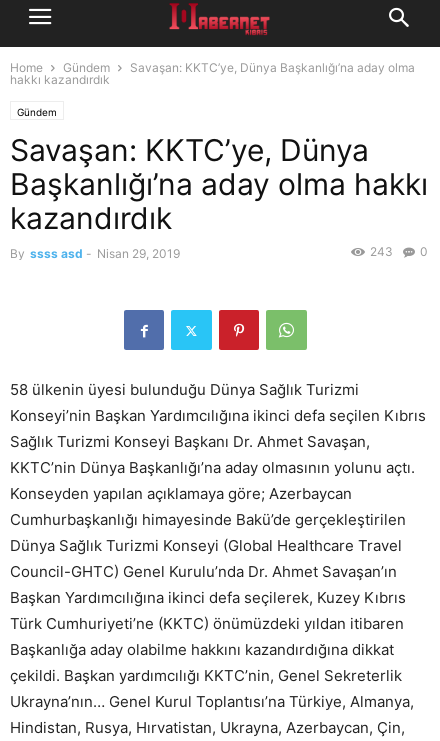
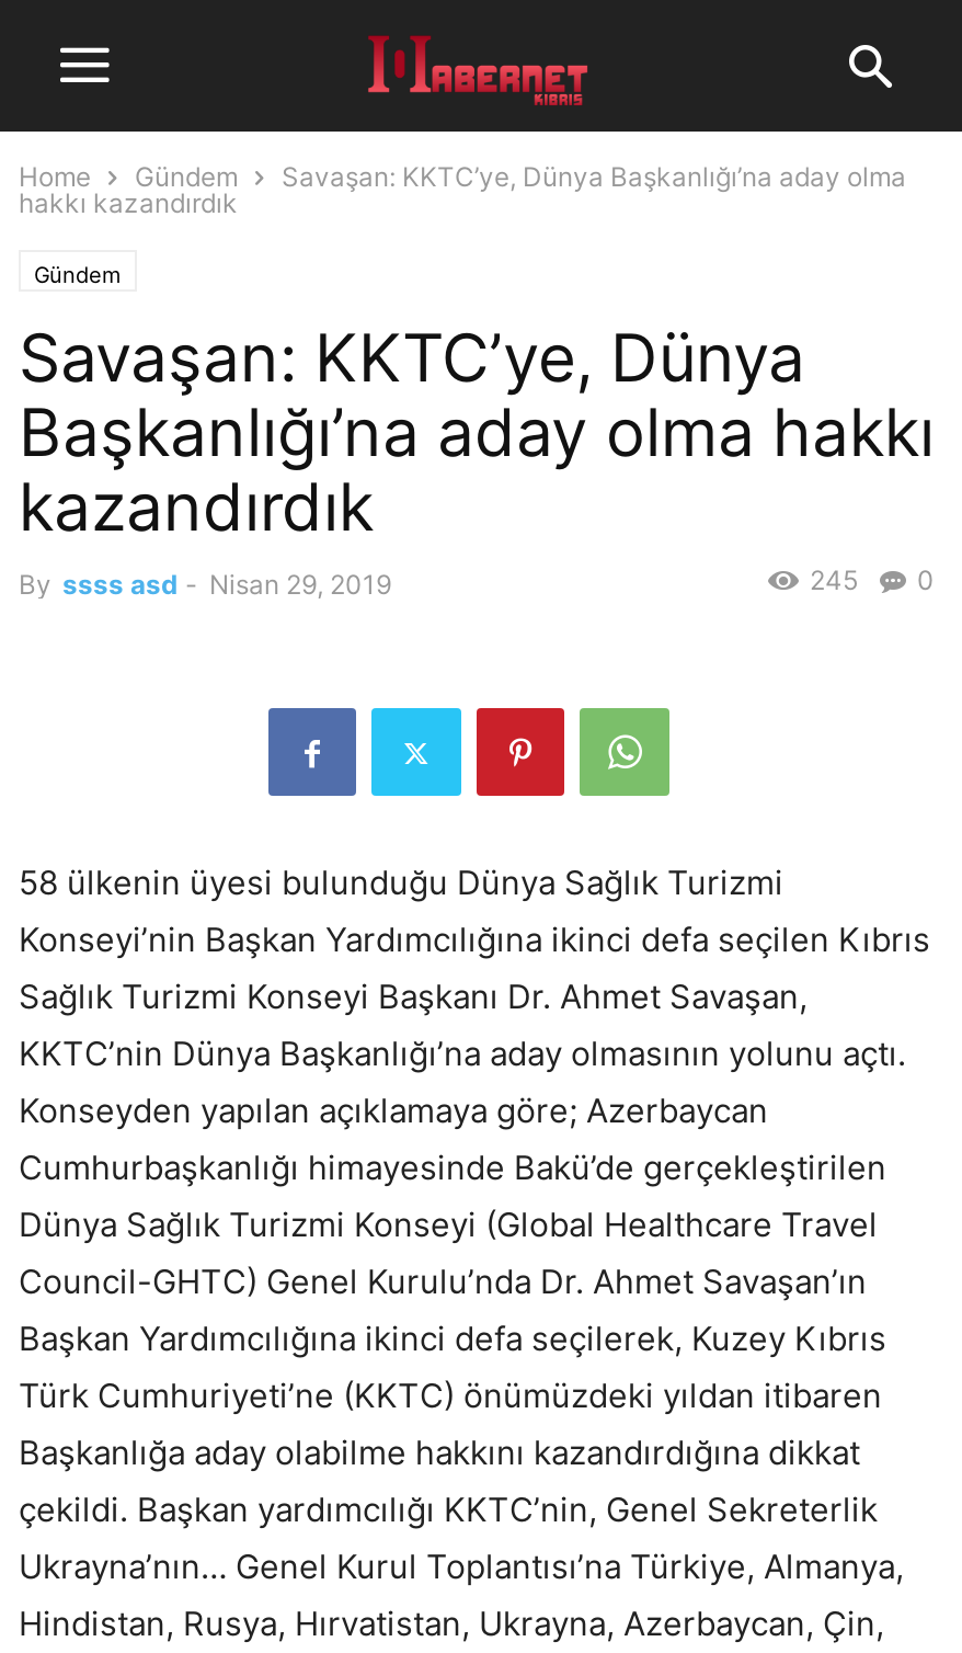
- 243 0
+ 245 0
